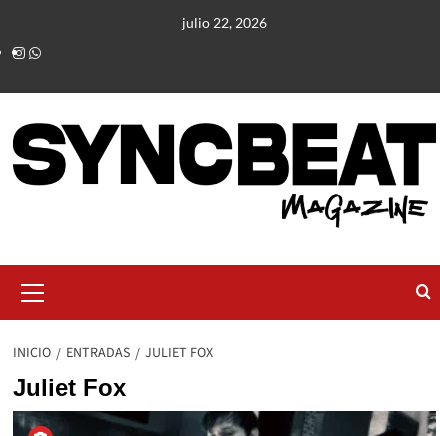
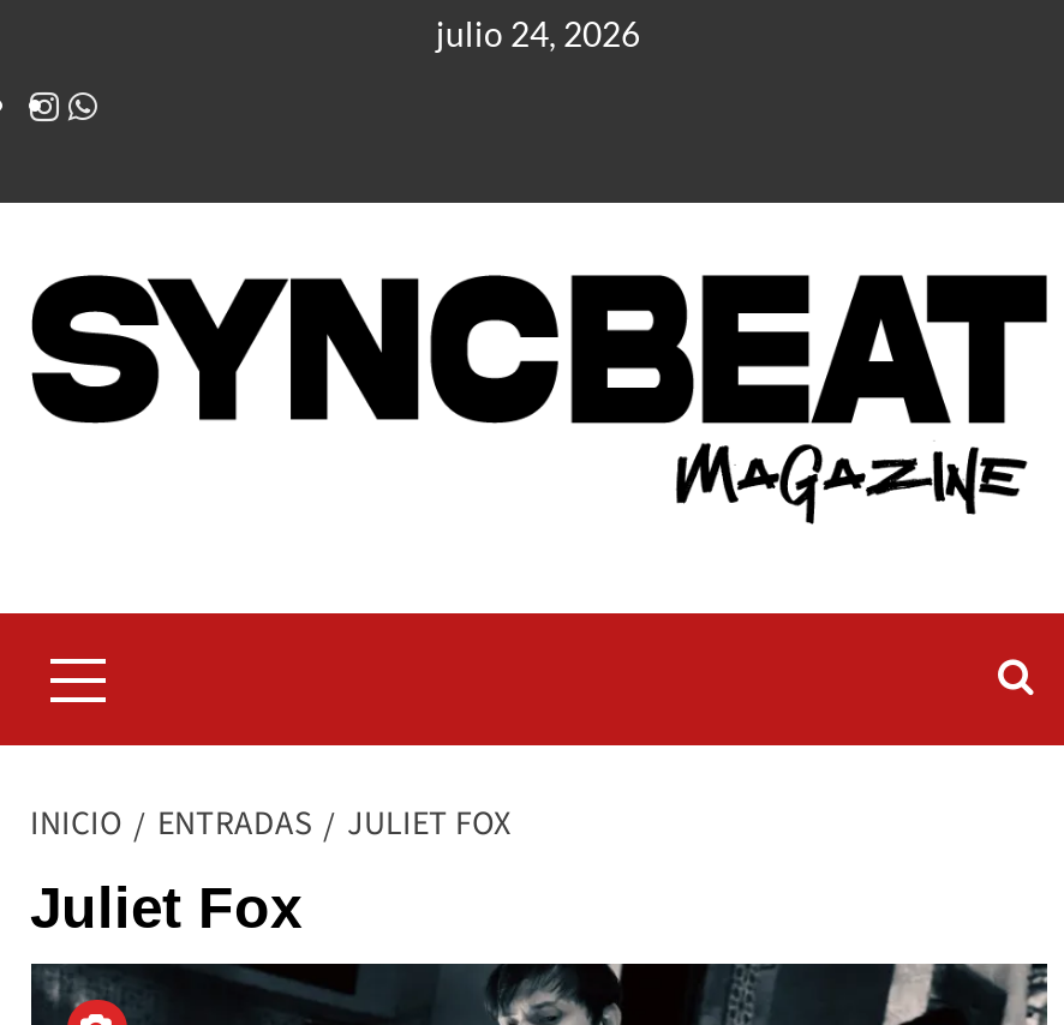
- julio 22, 2026
+ julio 24, 2026
